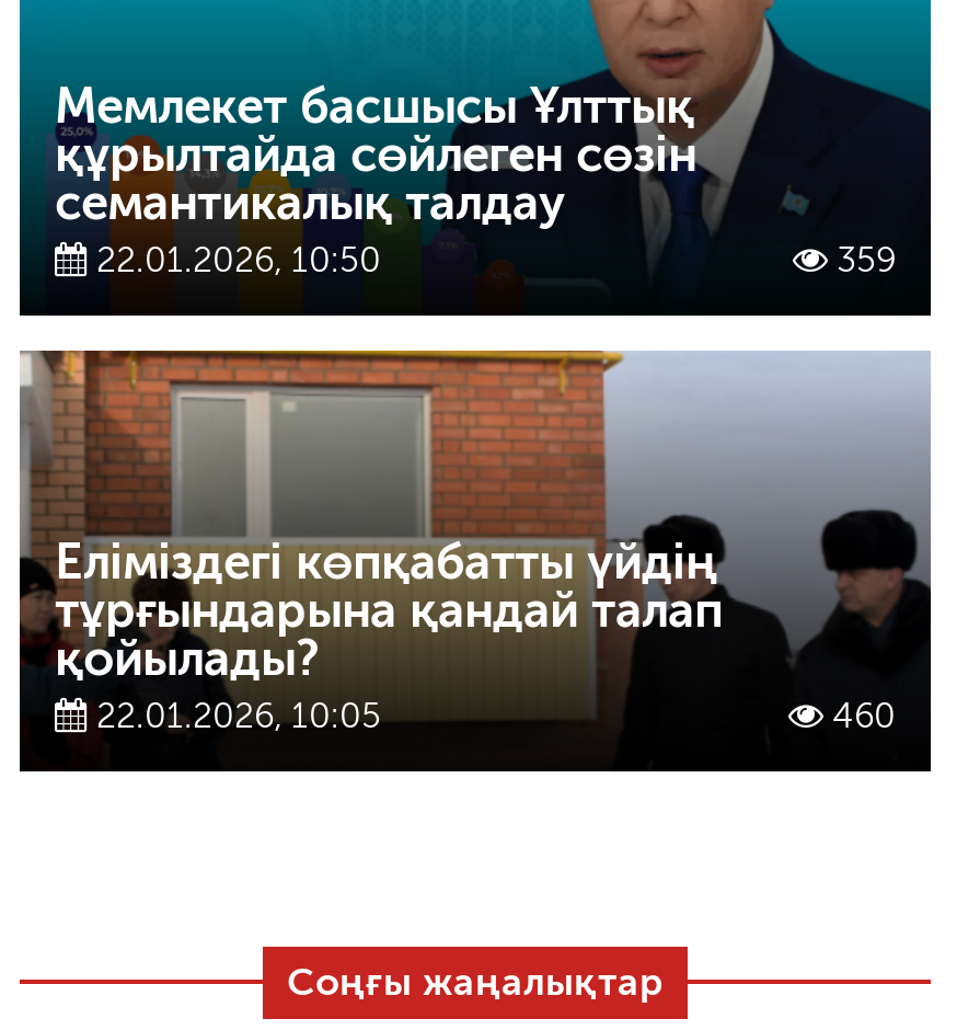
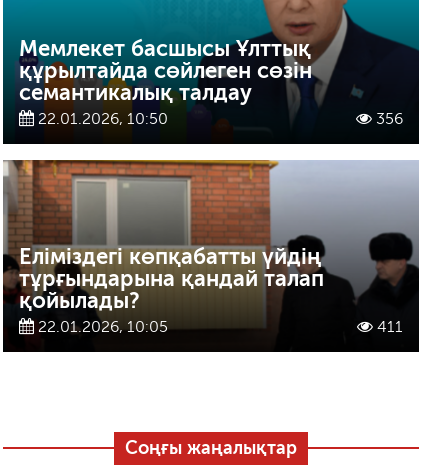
- 359
+ 356

- 460
+ 411
